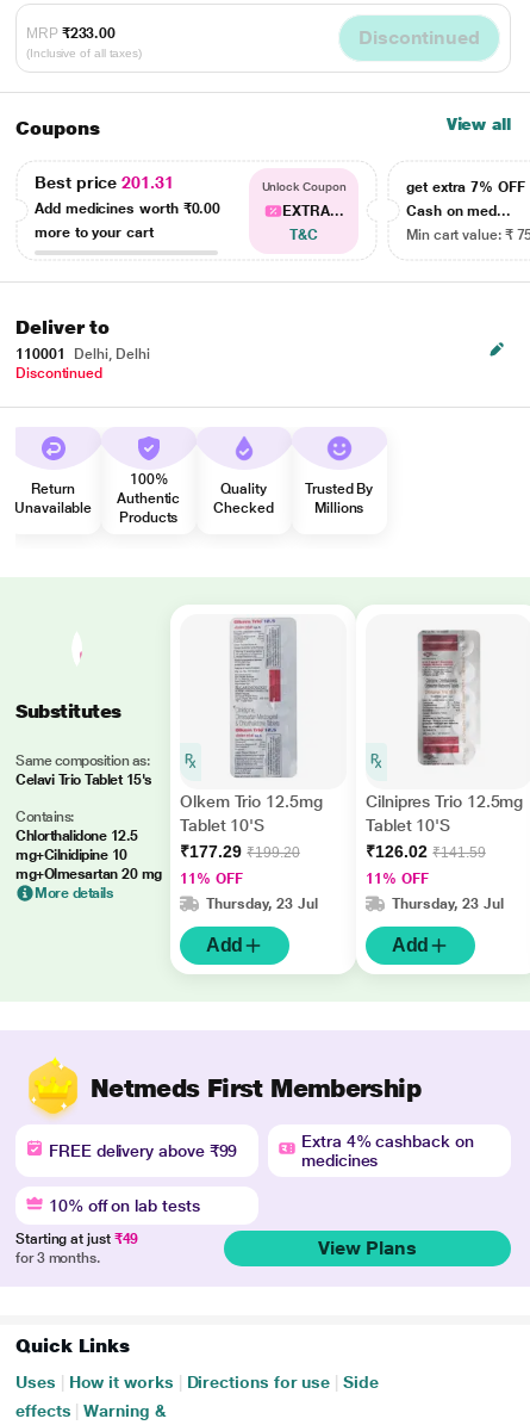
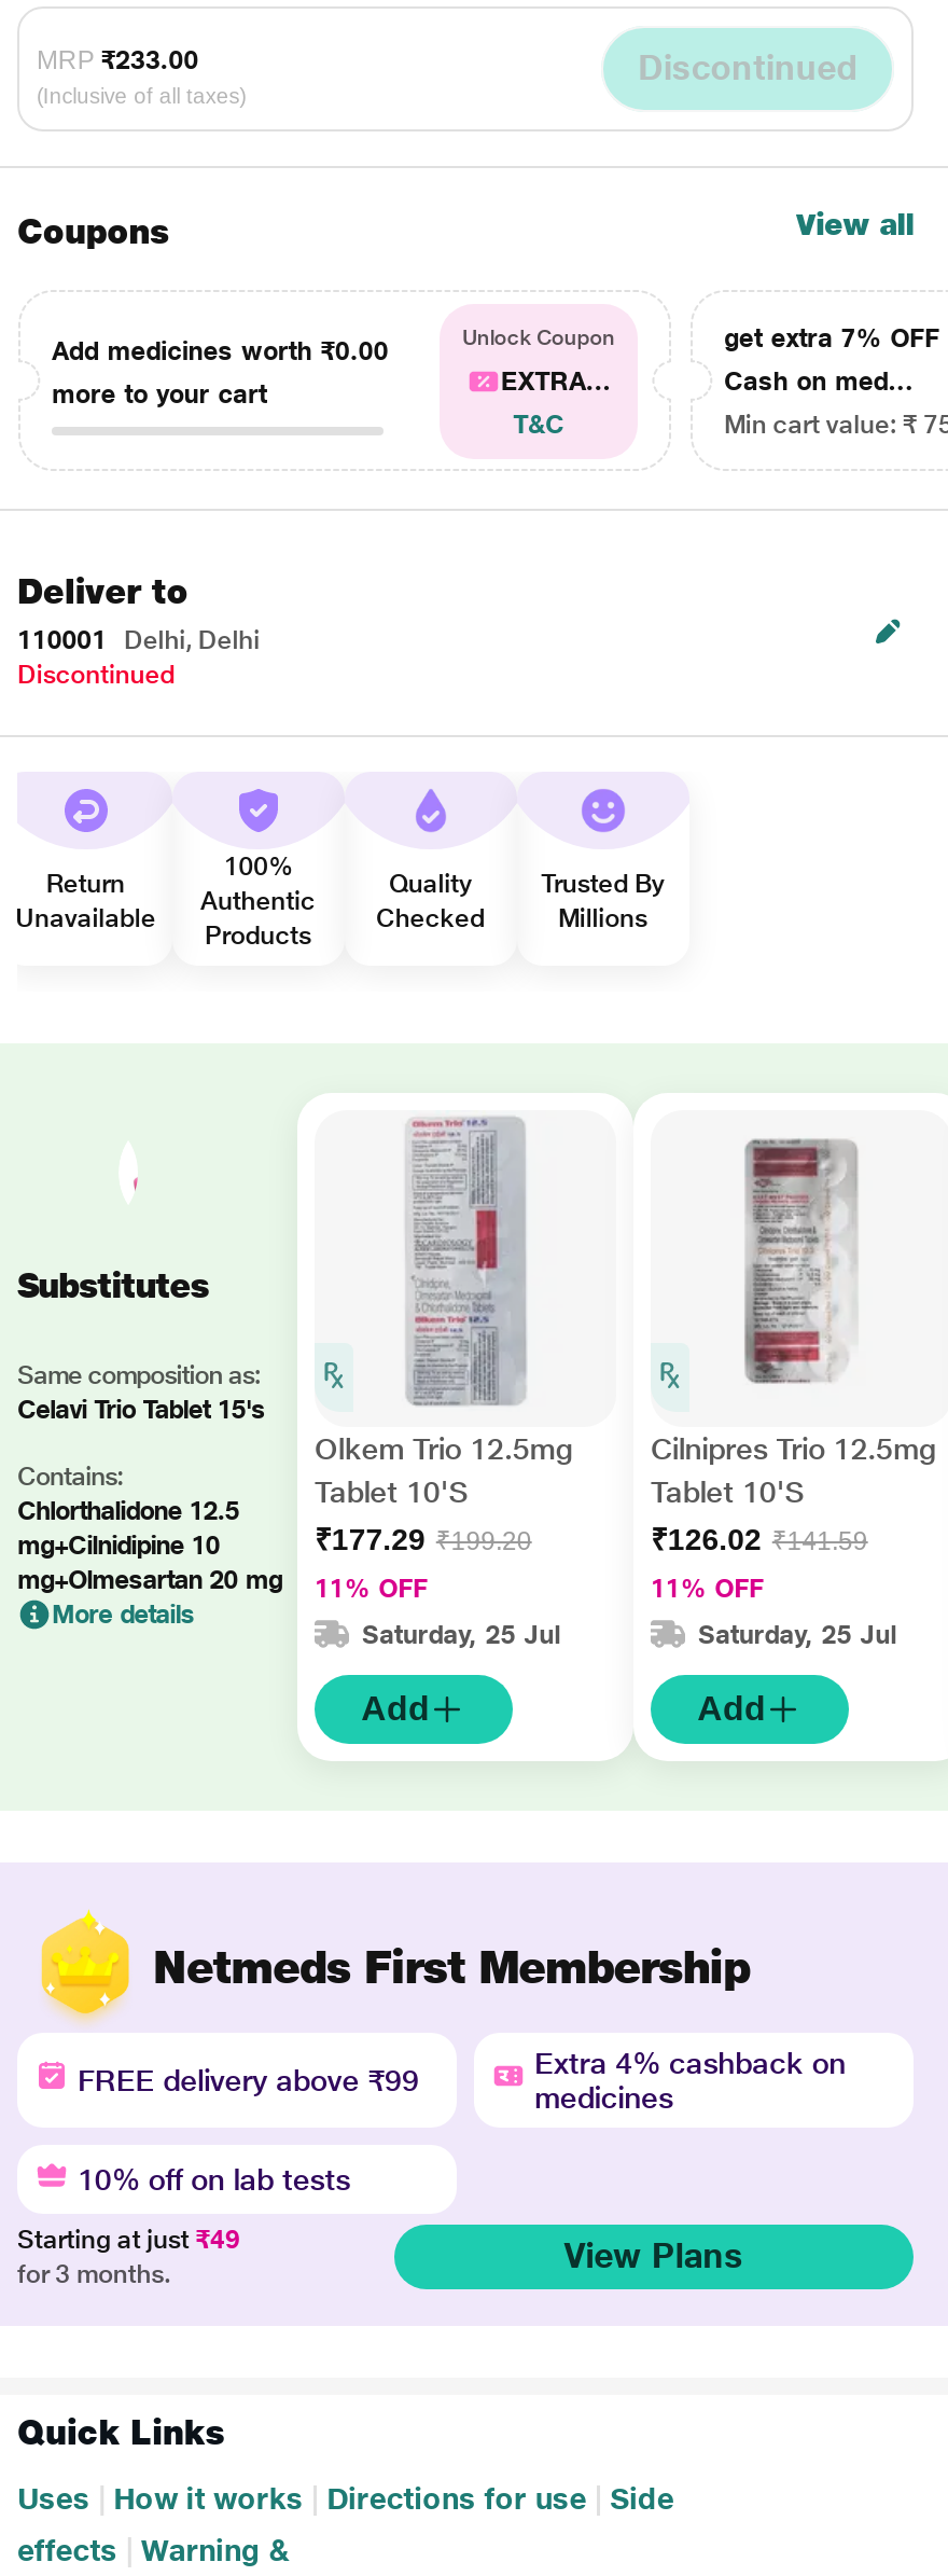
- Best price 201.31

- Thursday, 23 Jul
+ Saturday, 25 Jul

- Thursday, 23 Jul
+ Saturday, 25 Jul
